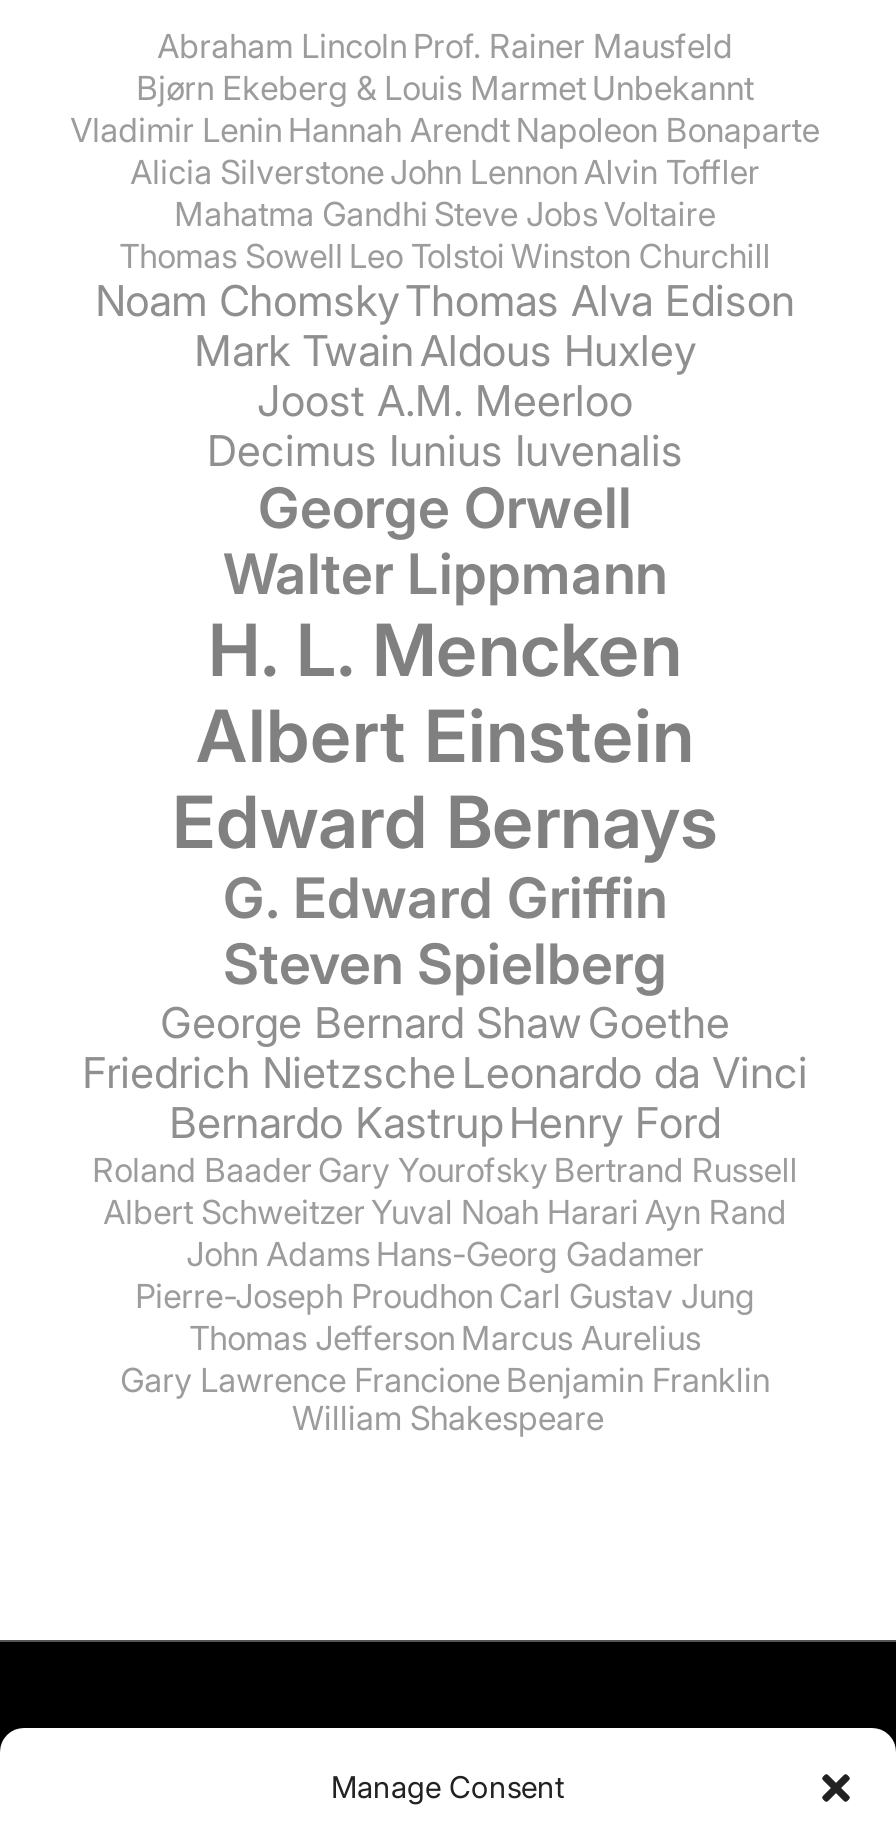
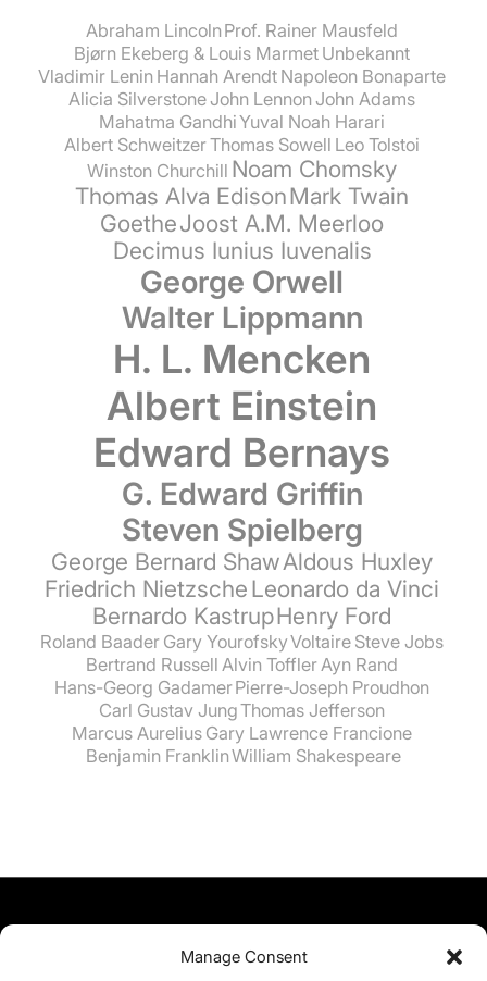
- Alicia Silverstone John Lennon Alvin Toffler
- Mahatma Gandhi Steve Jobs Voltaire
- Thomas Sowell Leo Tolstoi Winston Churchill
- Noam Chomsky Thomas Alva Edison
- Mark Twain Aldous Huxley
- Joost A.M. Meerloo
+ Alicia Silverstone John Lennon John Adams
+ Mahatma Gandhi Yuval Noah Harari
+ Albert Schweitzer Thomas Sowell Leo Tolstoi
+ Winston Churchill Noam Chomsky
+ Thomas Alva Edison Mark Twain
+ Goethe Joost A.M. Meerloo

- George Bernard Shaw Goethe
+ George Bernard Shaw Aldous Huxley

- Roland Baader Gary Yourofsky Bertrand Russell
- Albert Schweitzer Yuval Noah Harari Ayn Rand
- John Adams Hans-Georg Gadamer
- Pierre-Joseph Proudhon Carl Gustav Jung
- Thomas Jefferson Marcus Aurelius
- Gary Lawrence Francione Benjamin Franklin
- William Shakespeare
+ Roland Baader Gary Yourofsky Voltaire Steve Jobs
+ Bertrand Russell Alvin Toffler Ayn Rand
+ Hans-Georg Gadamer Pierre-Joseph Proudhon
+ Carl Gustav Jung Thomas Jefferson
+ Marcus Aurelius Gary Lawrence Francione
+ Benjamin Franklin William Shakespeare
